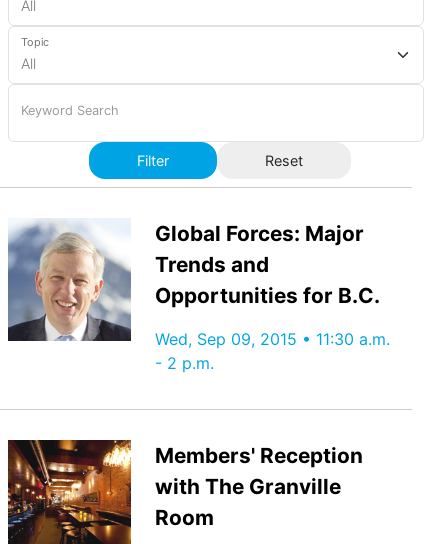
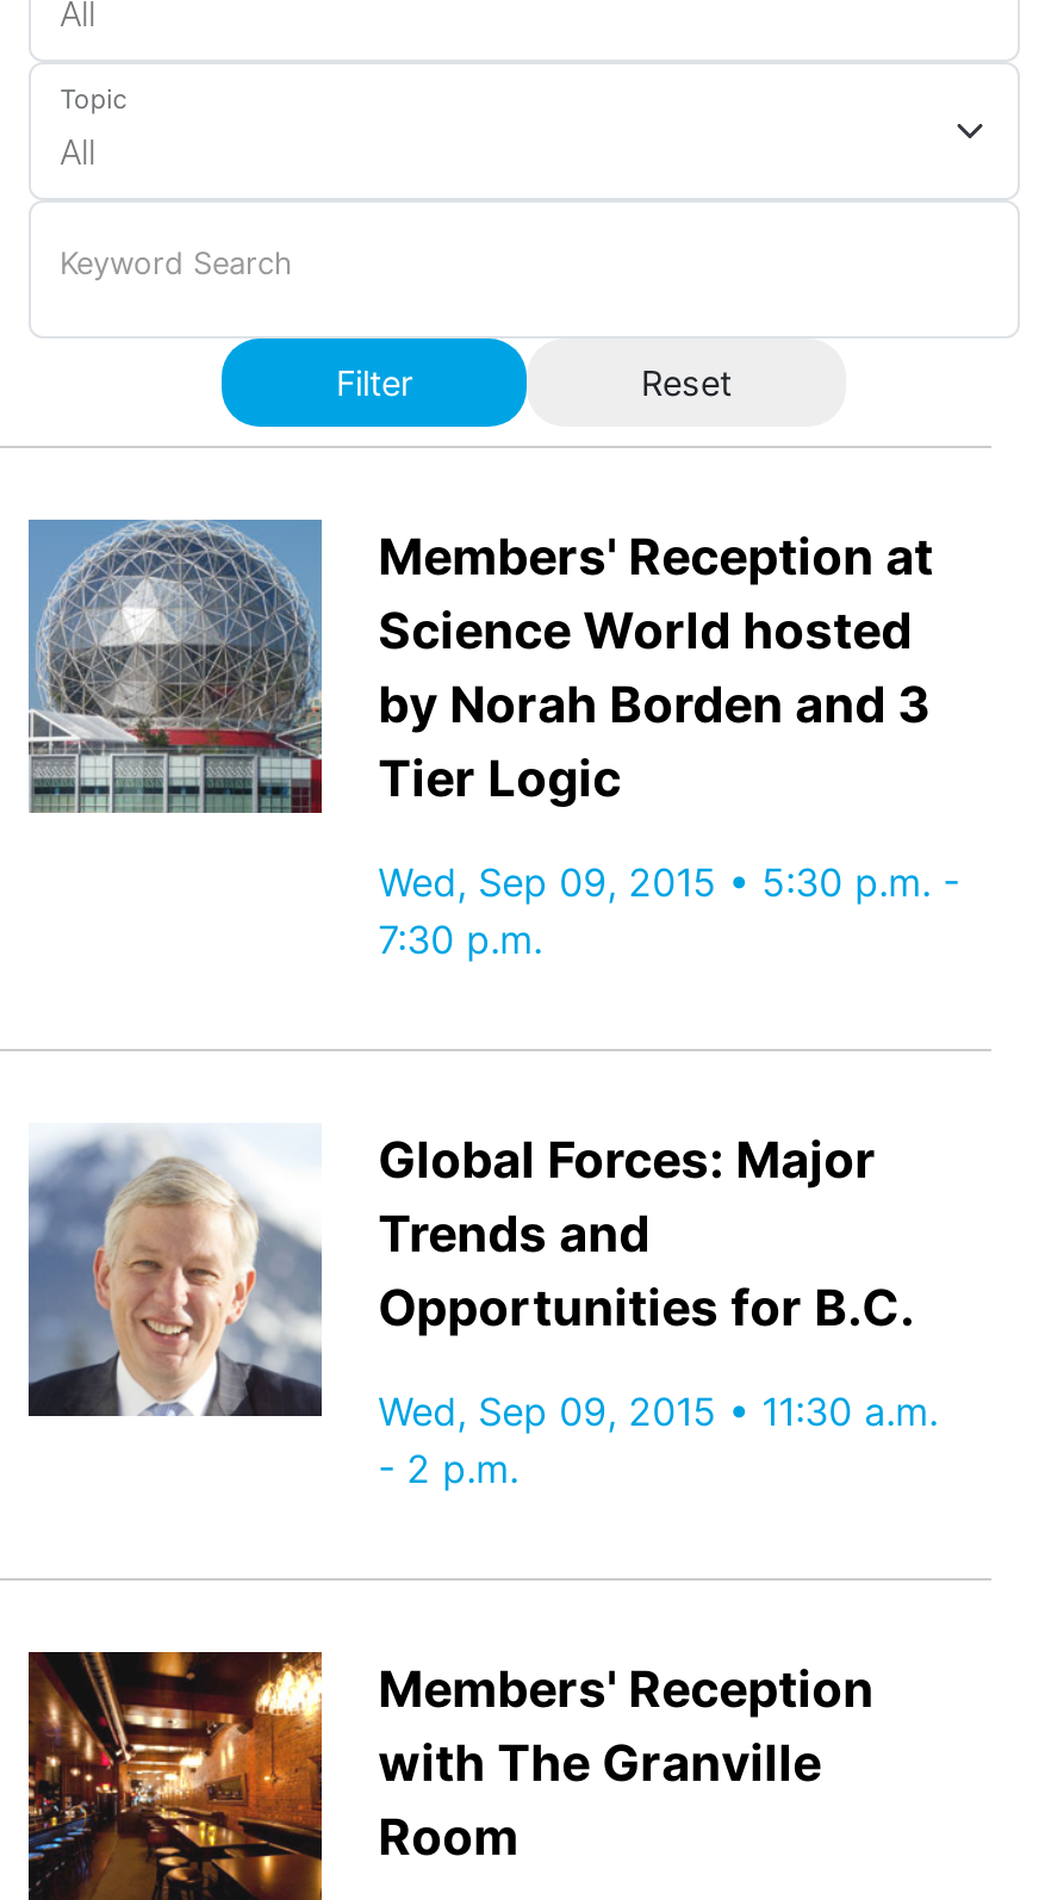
+ [image]
+ Members' Reception at
+ Science World hosted
+ by Norah Borden and 3
+ Tier Logic
+ Wed, Sep 09, 2015 • 5:30 p.m. -
+ 7:30 p.m.
